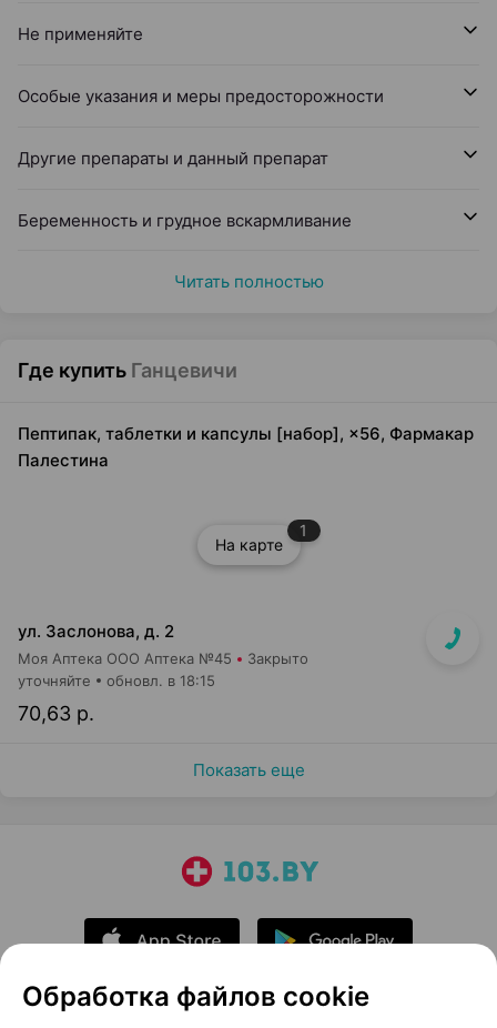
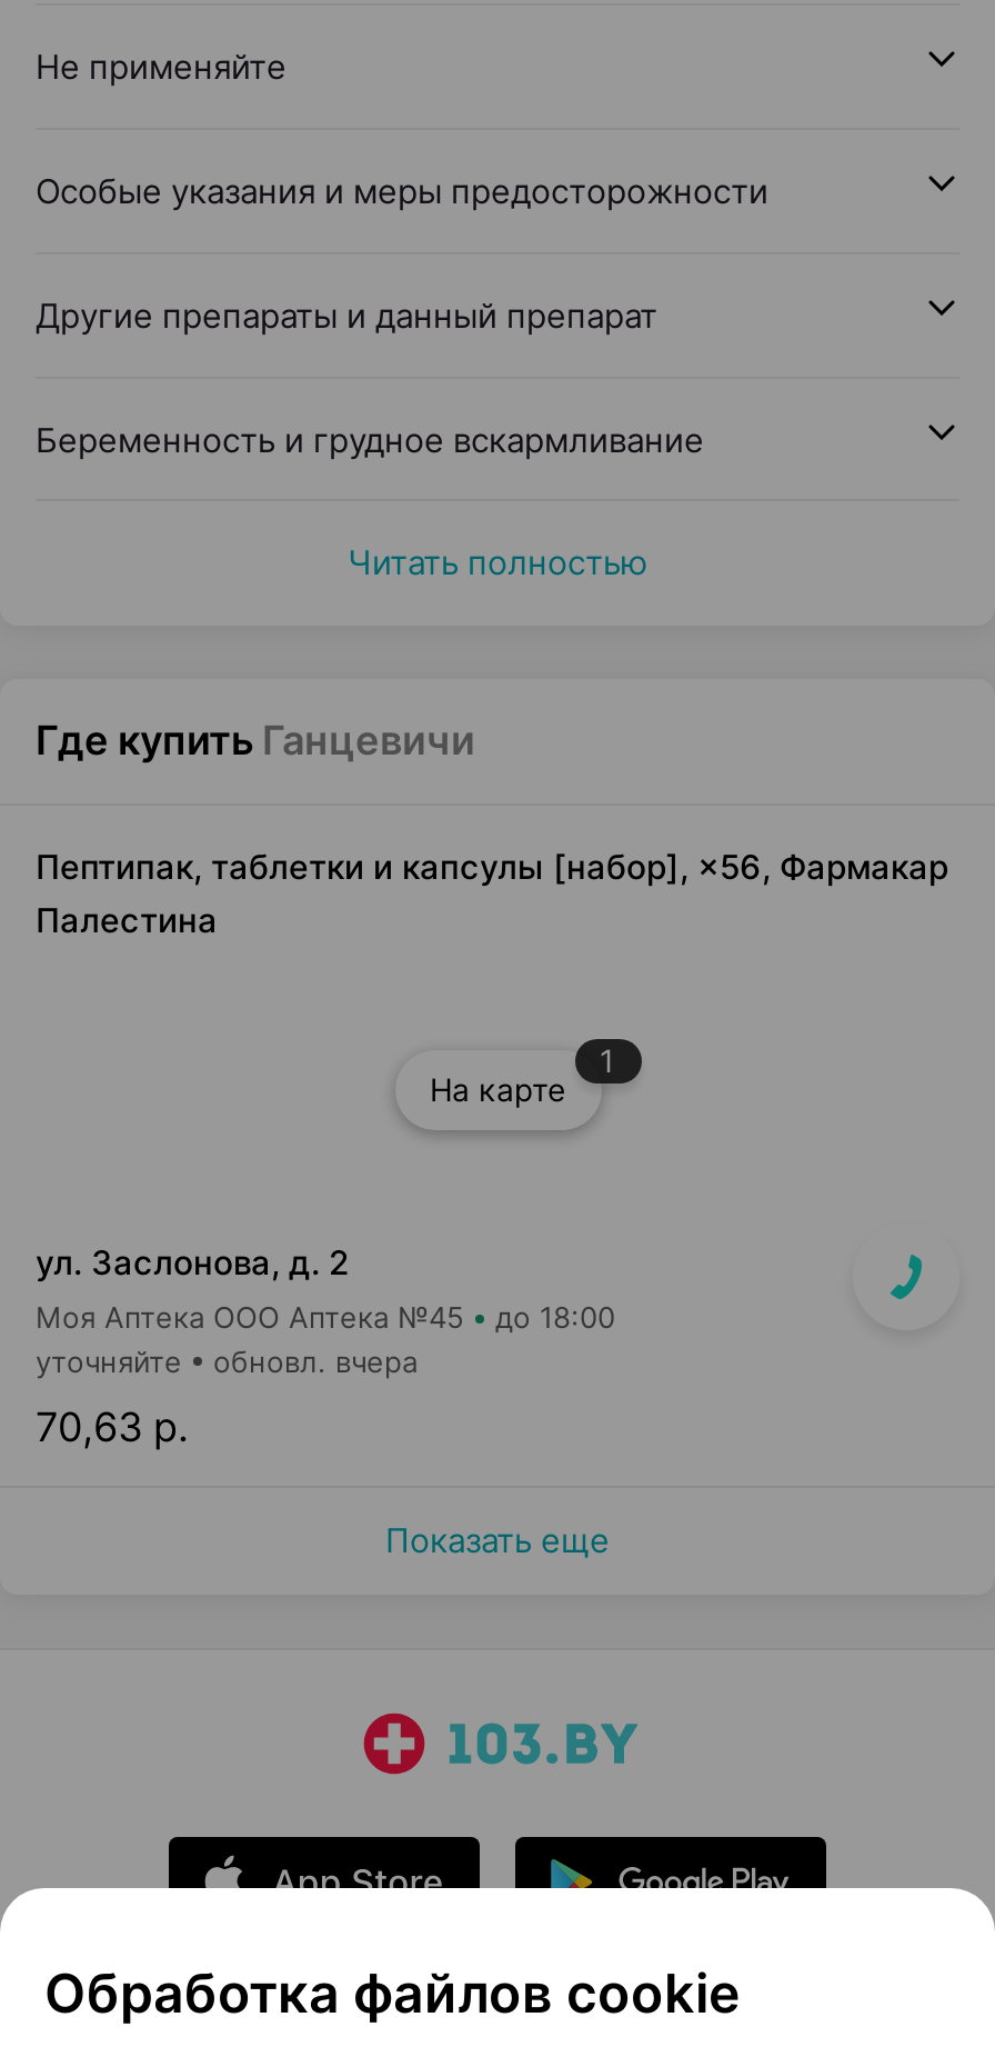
- Закрыто
+ до 18:00

- обновл. в 18:15
+ обновл. вчера
